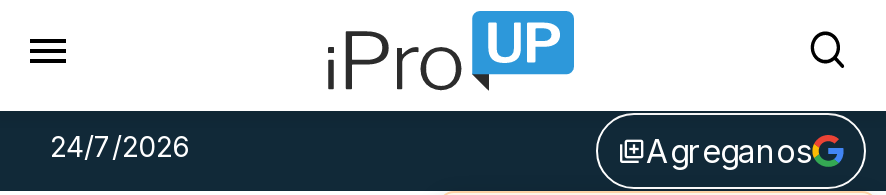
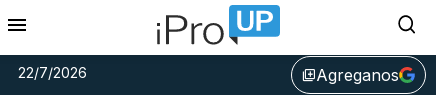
- 24/7/2026
+ 22/7/2026
